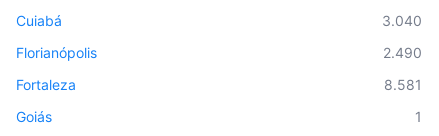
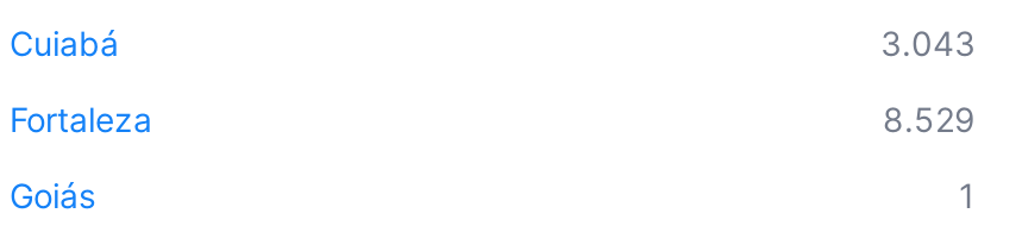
- 3.040
- Florianópolis
- 2.490
+ 3.043

- 8.581
+ 8.529
